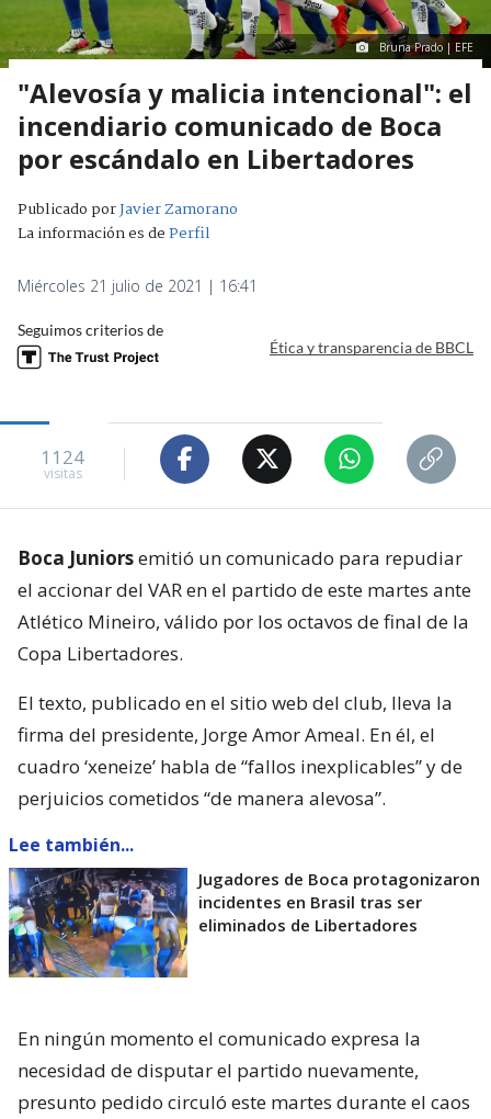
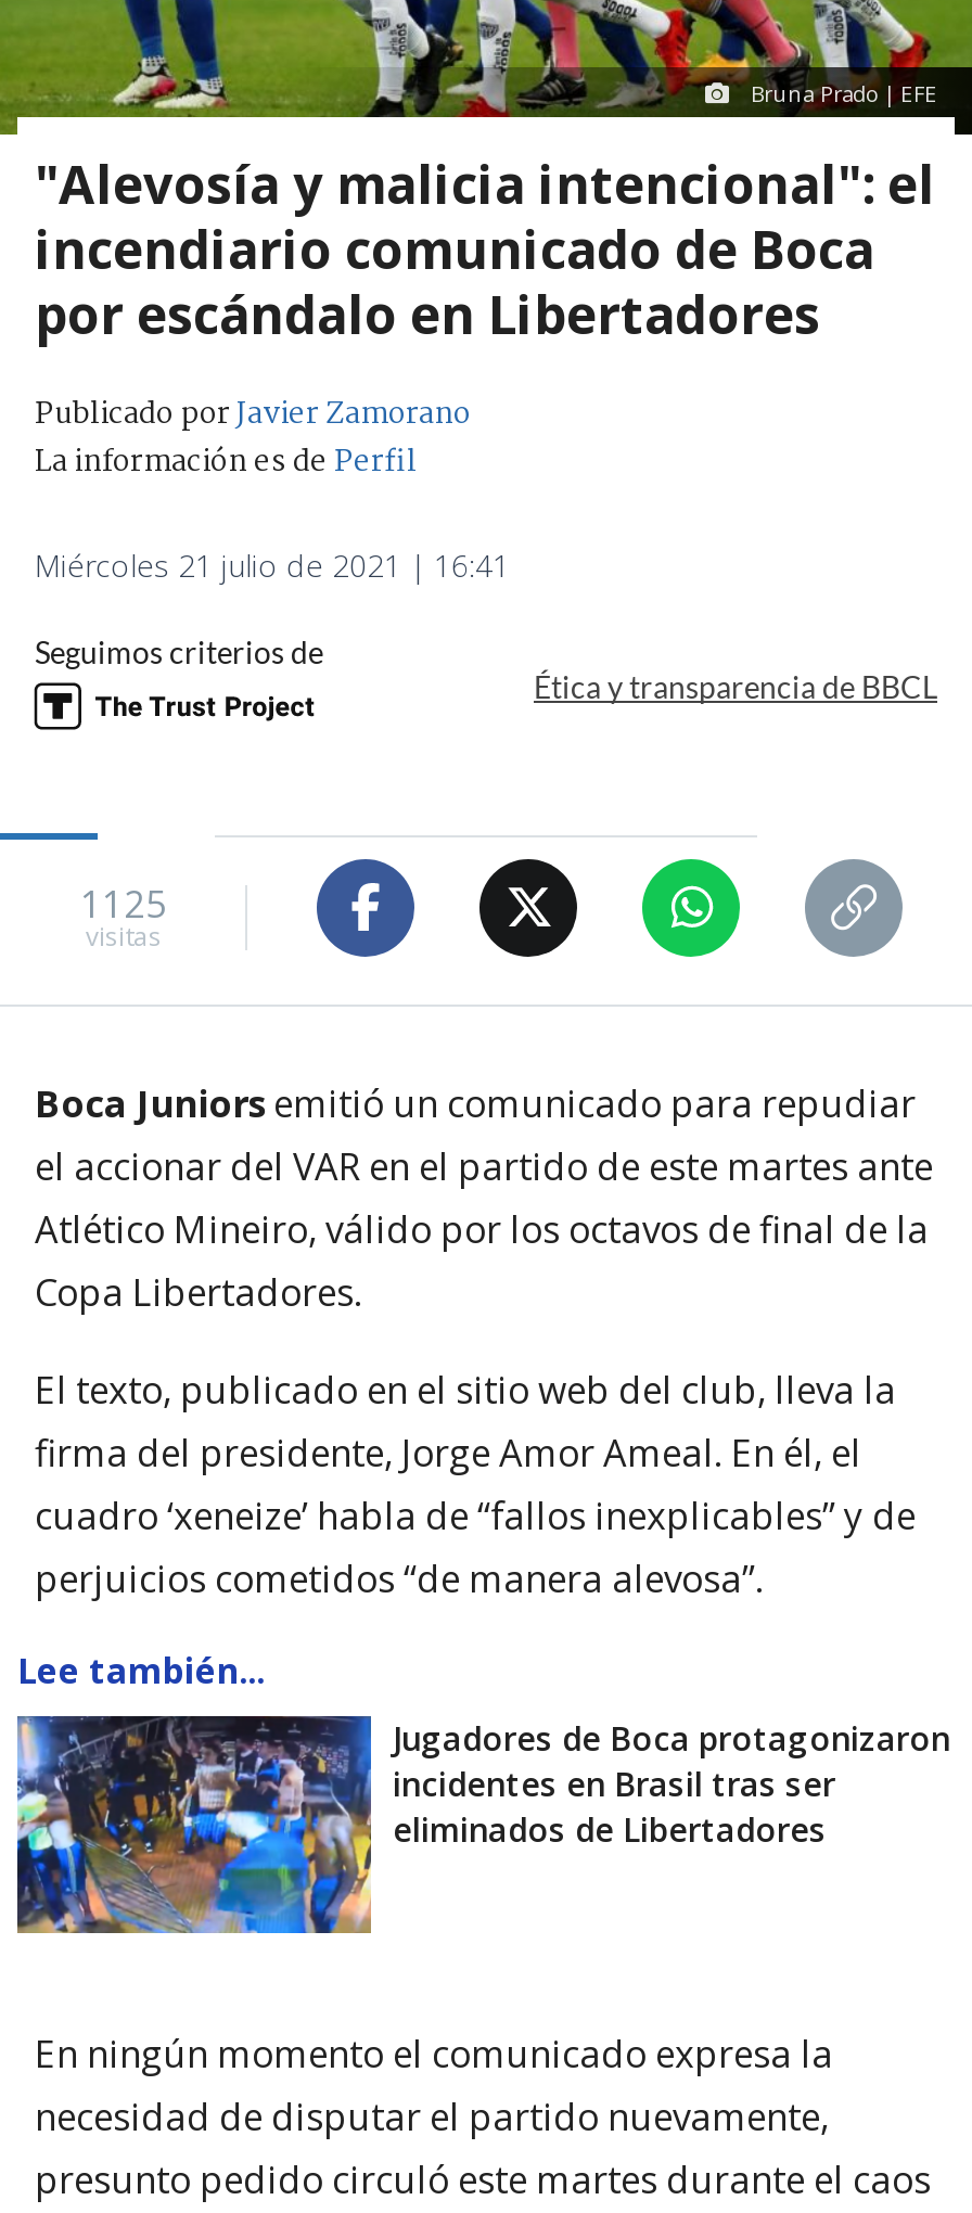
- 1124
+ 1125
